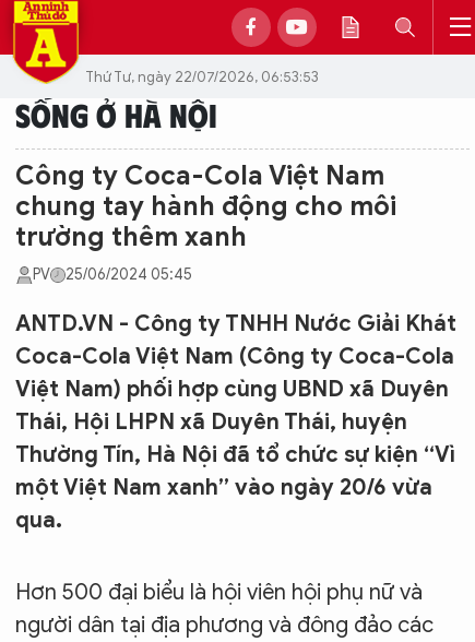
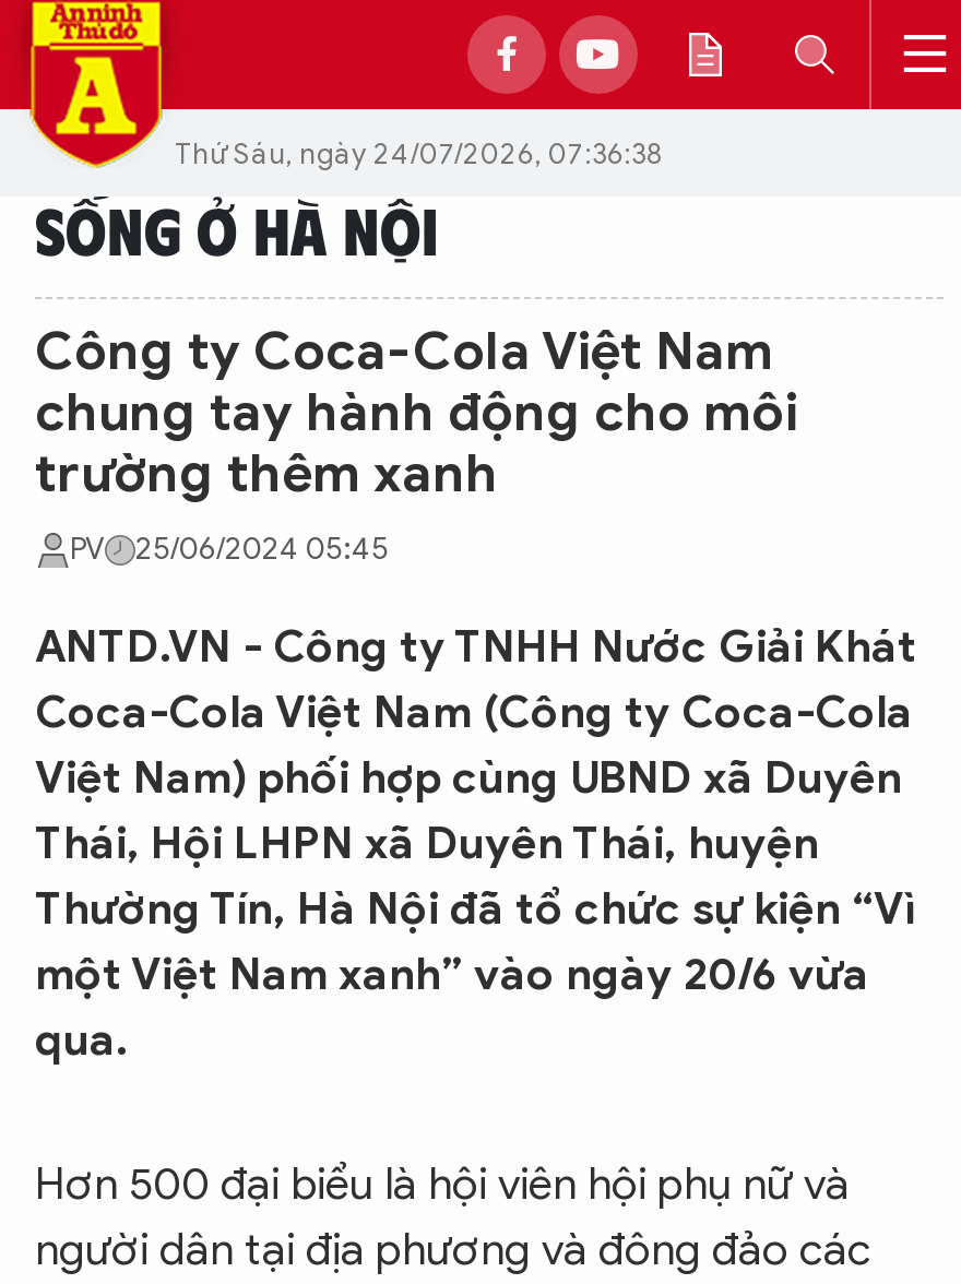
- Thứ Tư, ngày 22/07/2026, 06:53:53
+ Thứ Sáu, ngày 24/07/2026, 07:36:38
